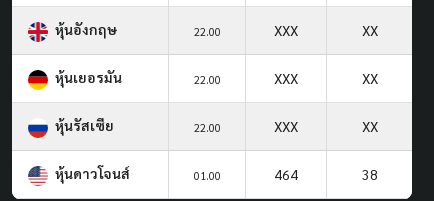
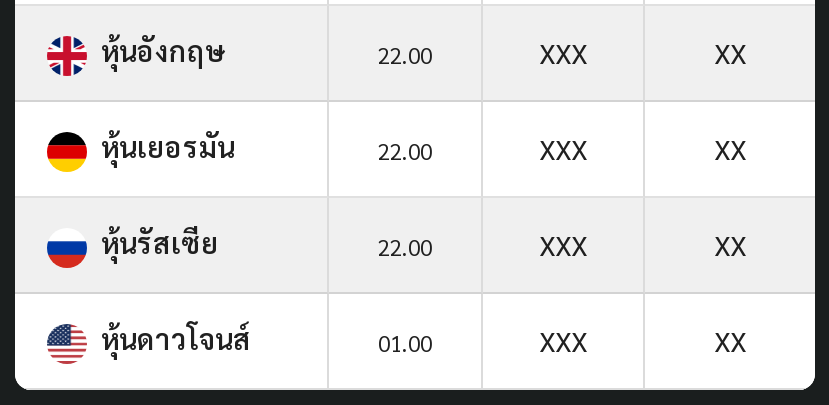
- 464
- 38
+ XXX
+ XX
